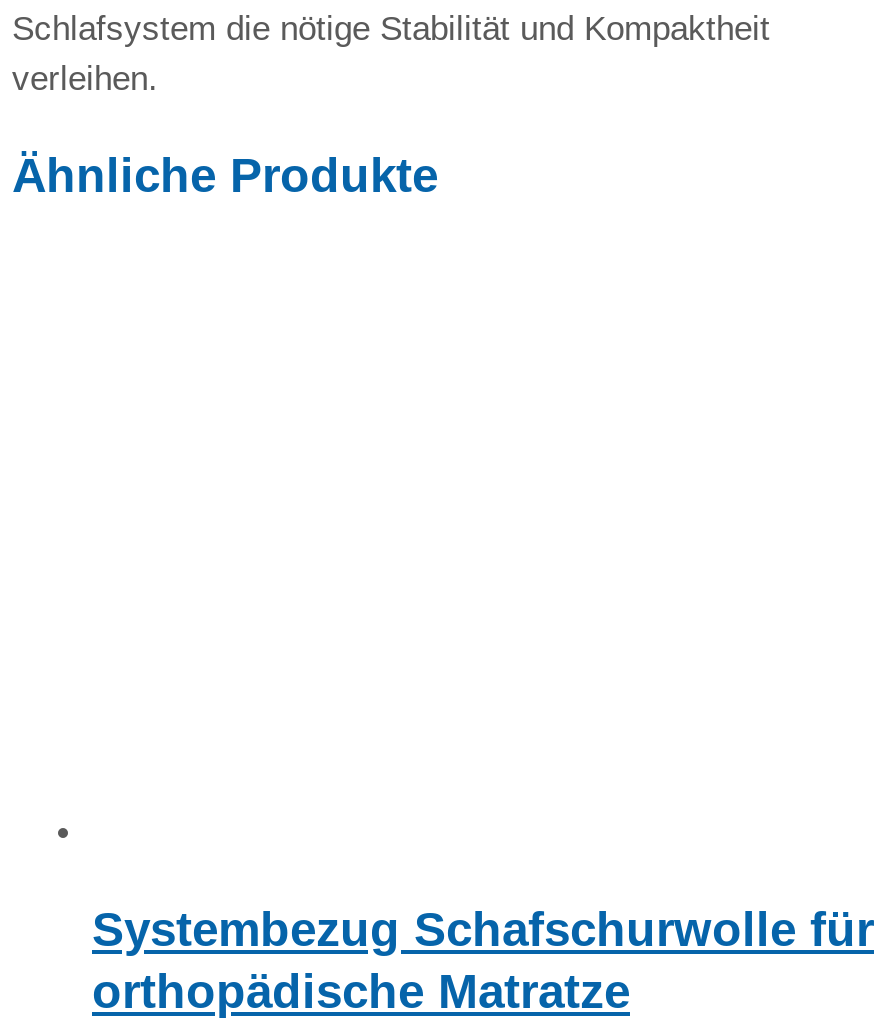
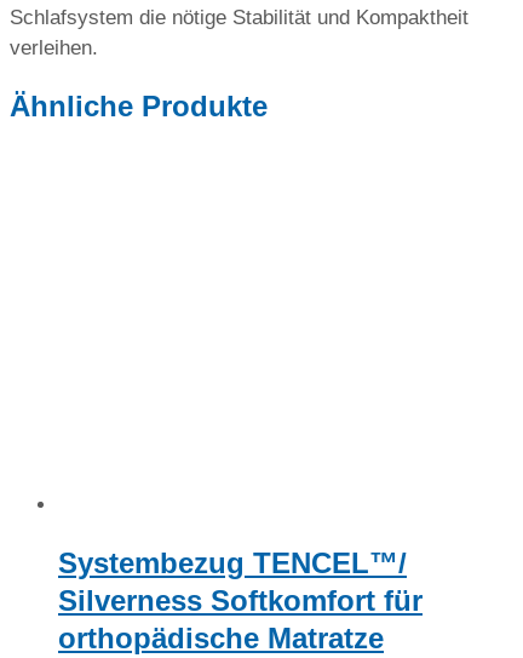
- Systembezug Schafschurwolle für
+ Systembezug TENCEL™/
+ Silverness Softkomfort für
